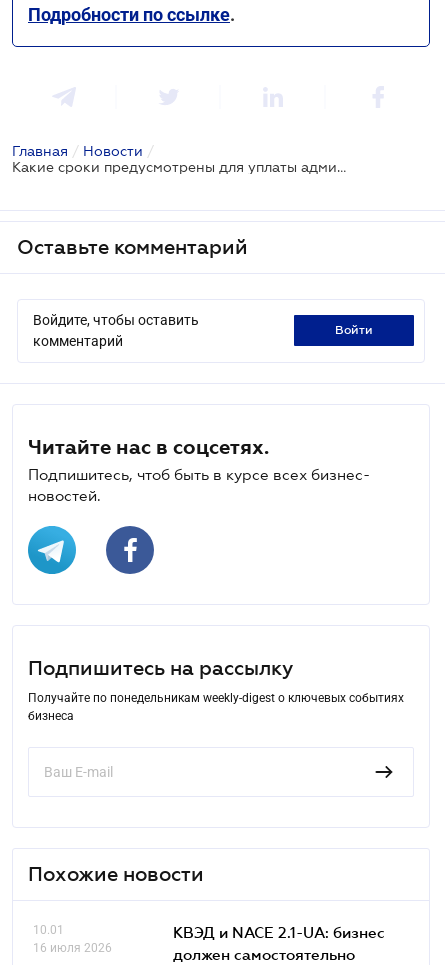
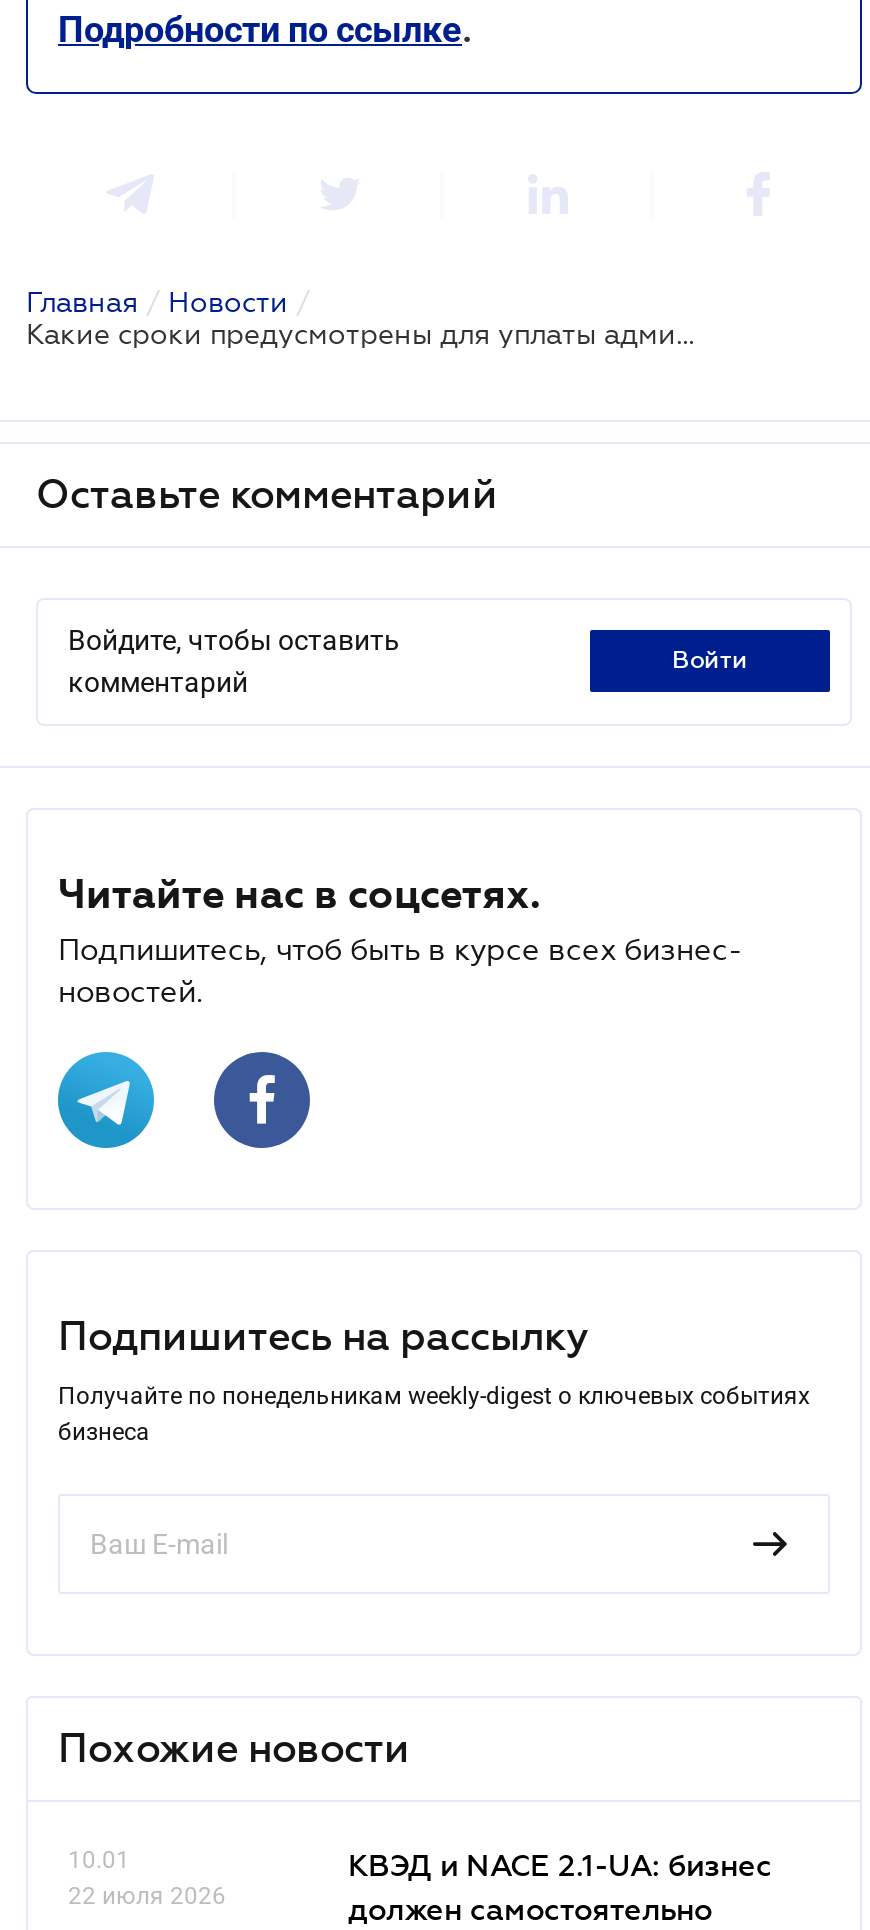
- 16 июля 2026
+ 22 июля 2026
